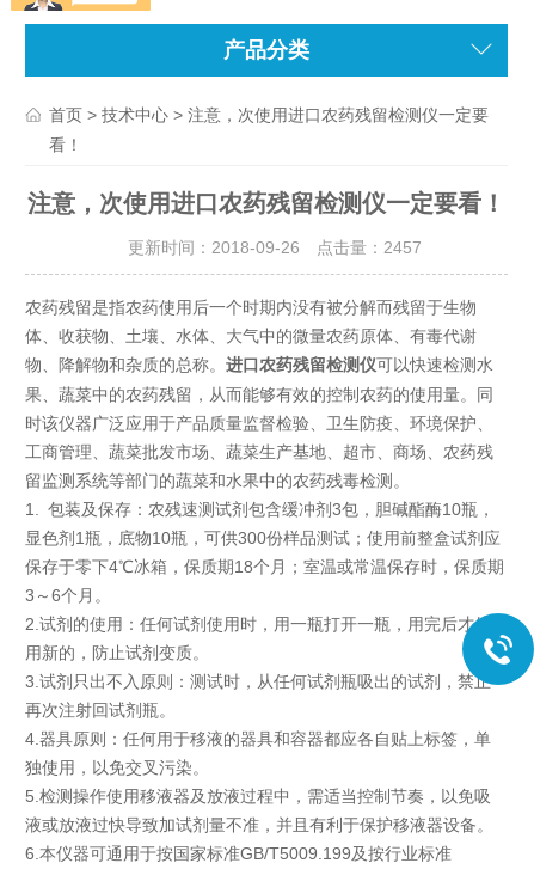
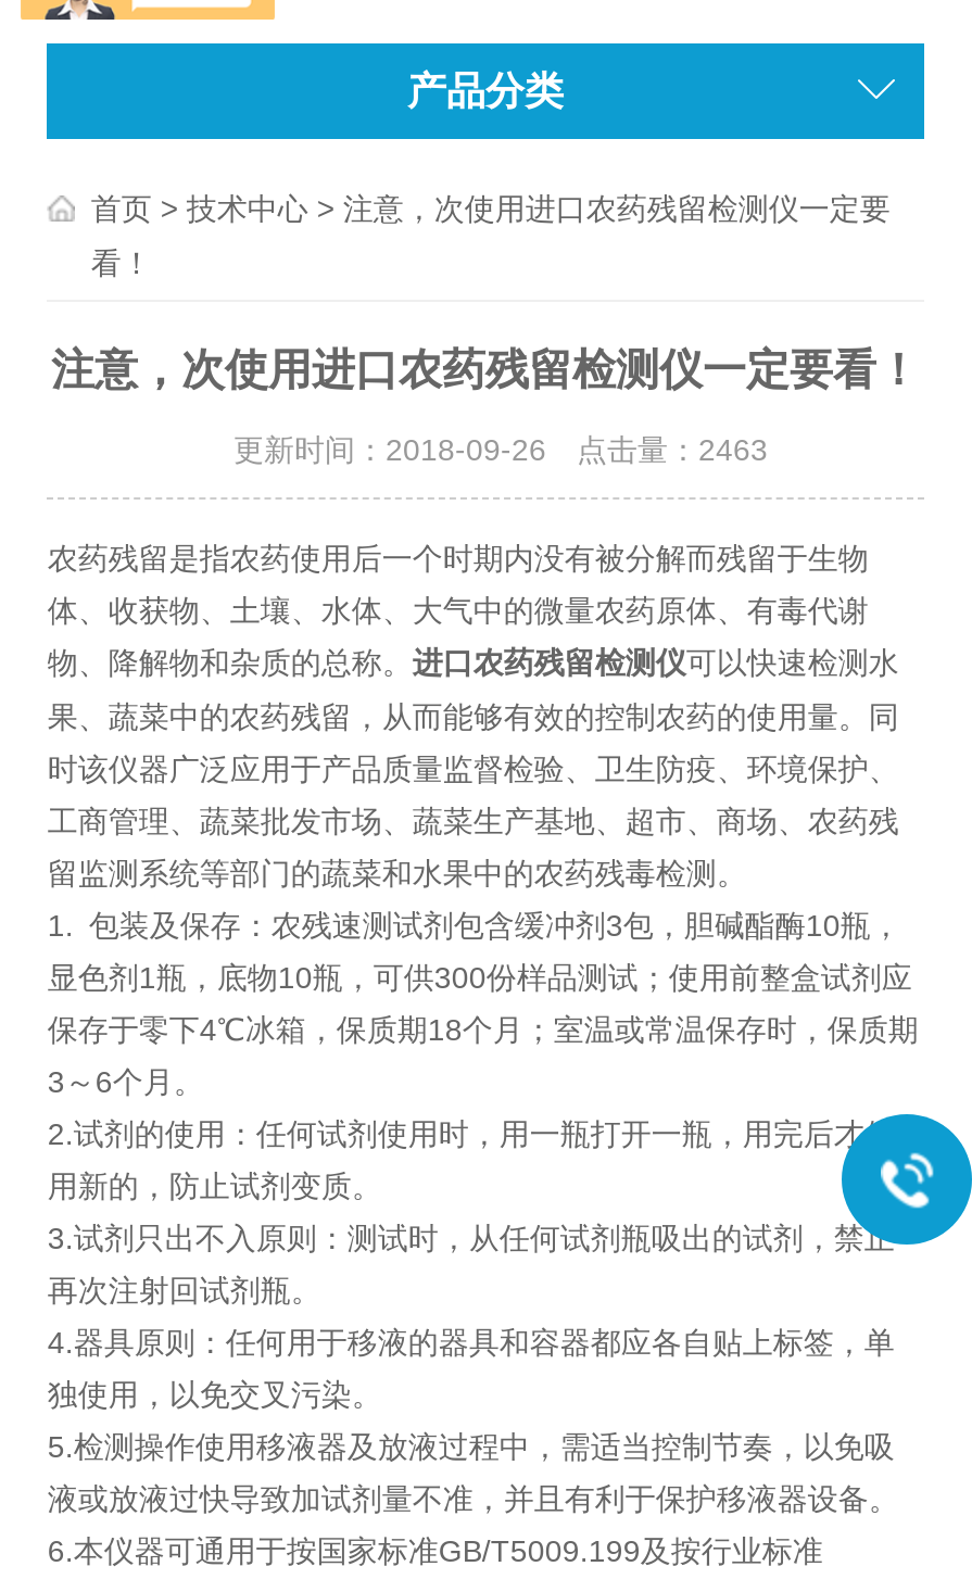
- 更新时间：2018-09-26 点击量：2457
+ 更新时间：2018-09-26 点击量：2463
